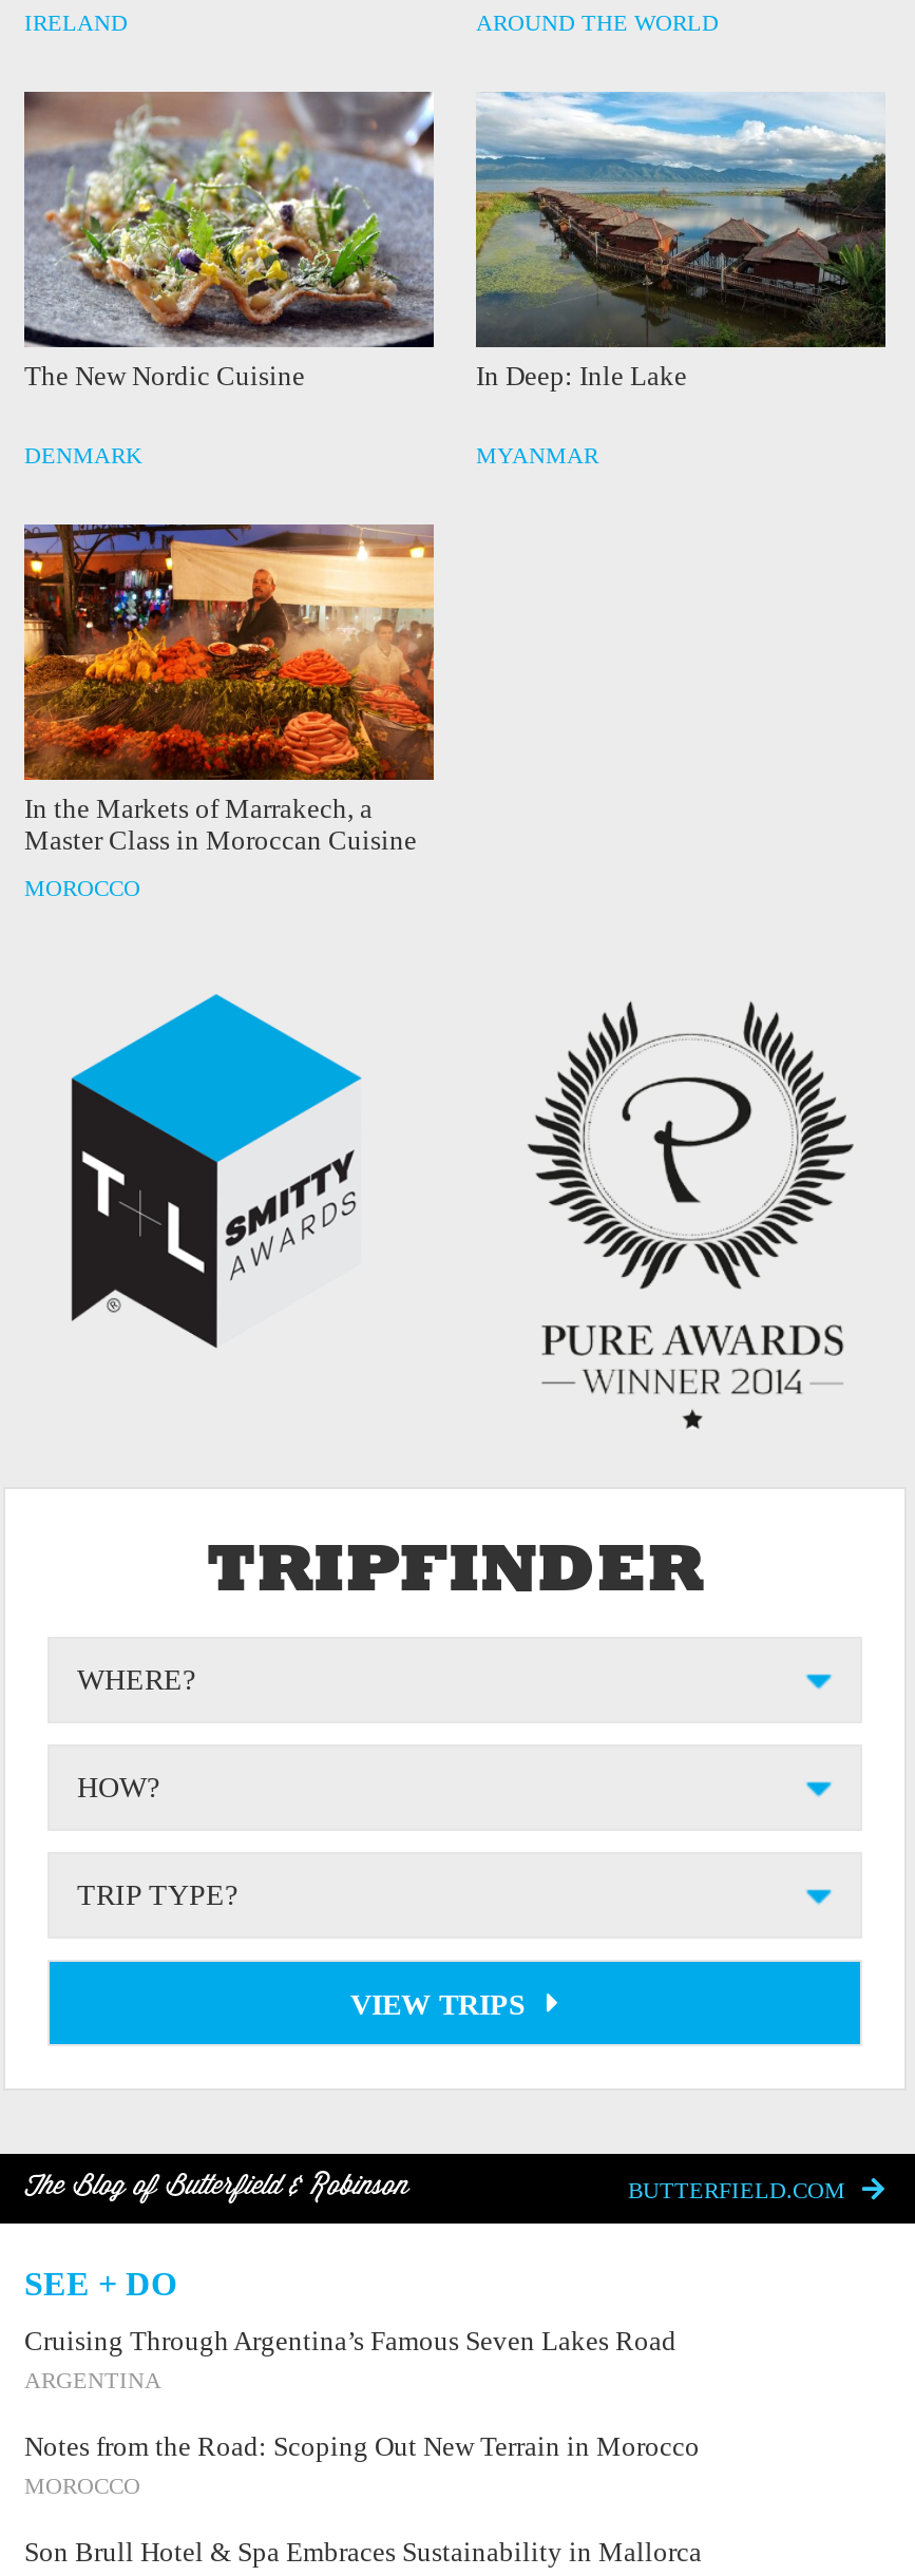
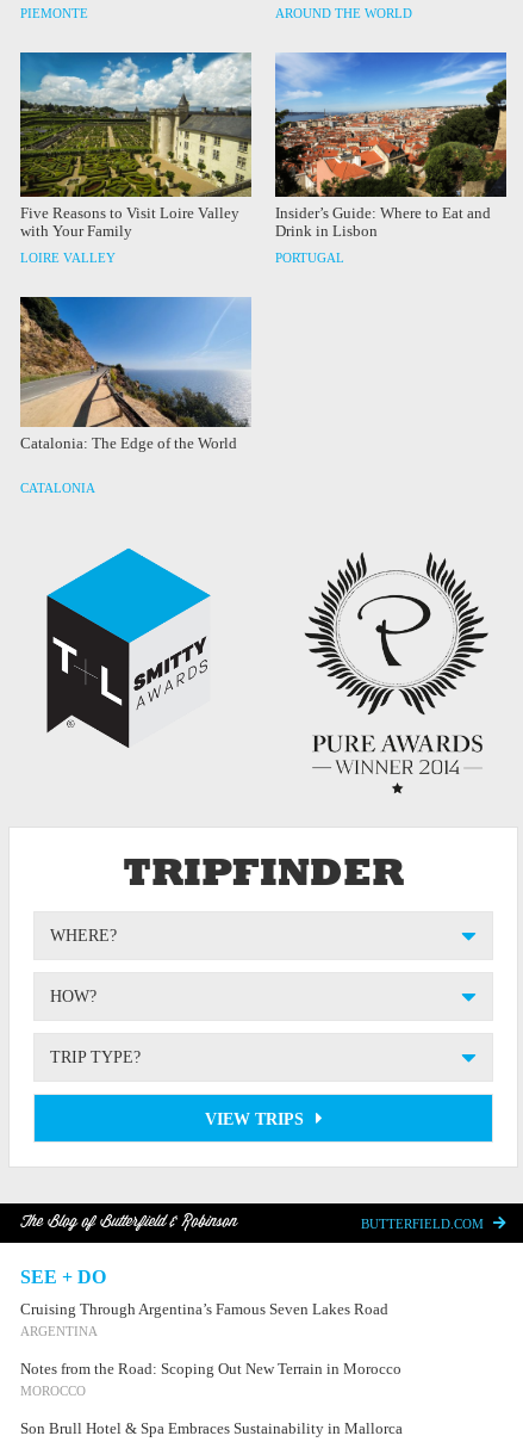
- IRELAND
+ PIEMONTE

- [image]
- The New Nordic Cuisine
+ [image]
+ Five Reasons to Visit Loire Valley
+ with Your Family

- [image]
- In Deep: Inle Lake
+ [image]
+ Insider’s Guide: Where to Eat and
+ Drink in Lisbon

- DENMARK
+ LOIRE VALLEY

- MYANMAR
+ PORTUGAL

- [image]
- In the Markets of Marrakech, a
- Master Class in Moroccan Cuisine
+ [image]
+ Catalonia: The Edge of the World

- MOROCCO
+ CATALONIA
